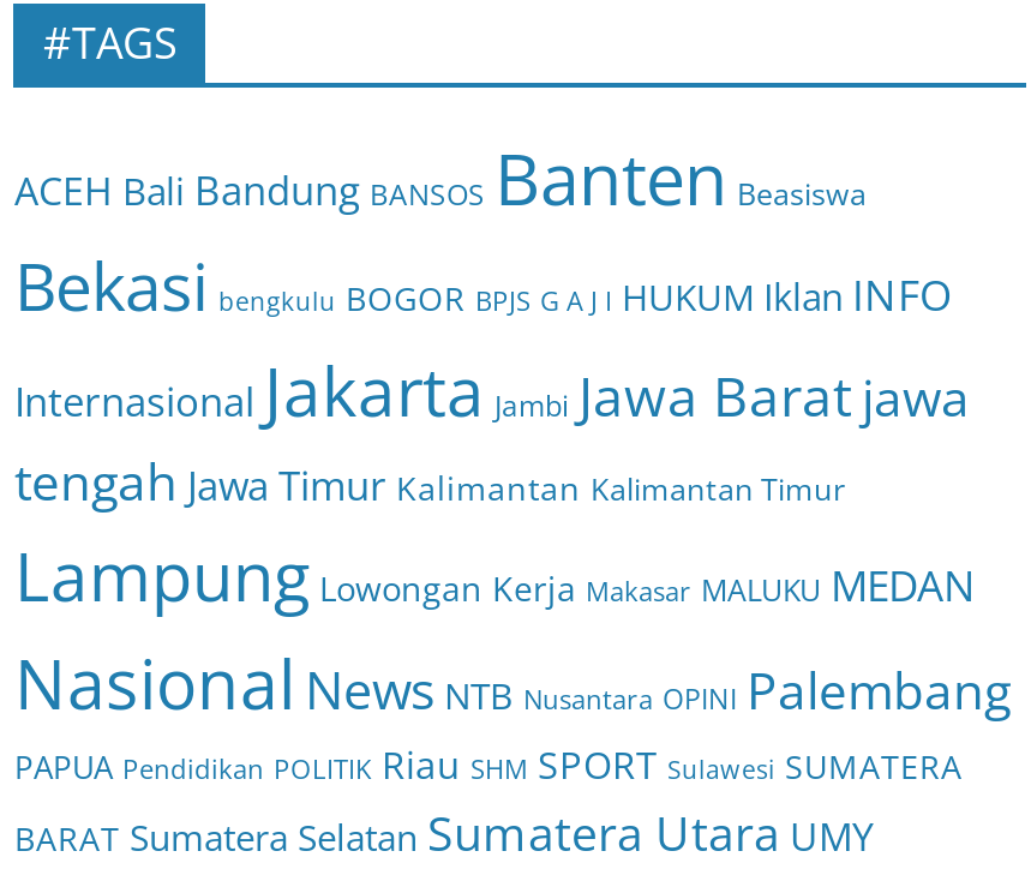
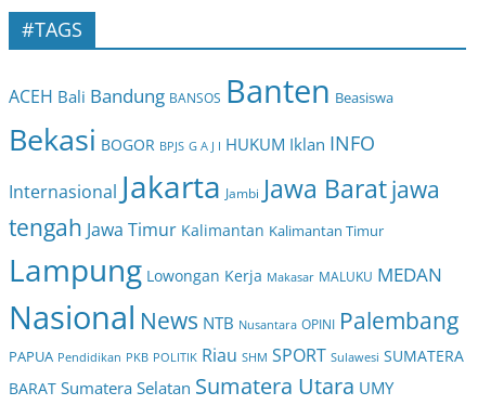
- Bekasi bengkulu BOGOR BPJS G A J I HUKUM Iklan INFO
+ Bekasi BOGOR BPJS G A J I HUKUM Iklan INFO

- PAPUA Pendidikan POLITIK Riau SHM SPORT Sulawesi SUMATERA
+ PAPUA Pendidikan PKB POLITIK Riau SHM SPORT Sulawesi SUMATERA
